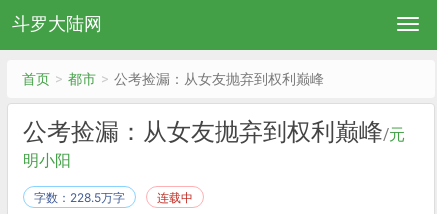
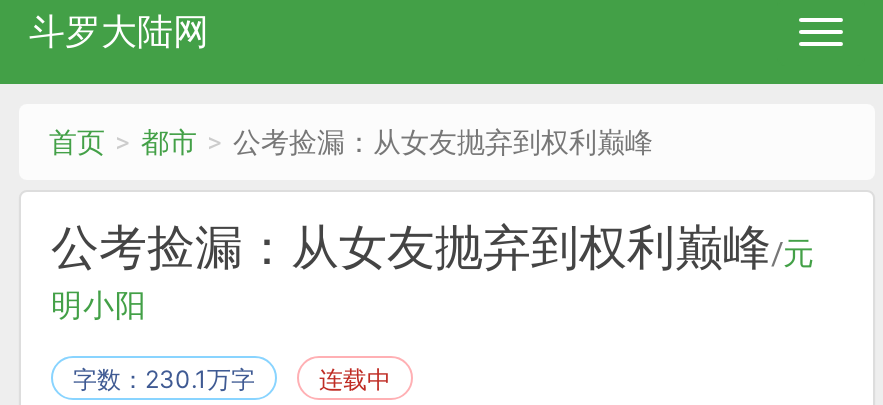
- 字数：228.5万字
+ 字数：230.1万字
